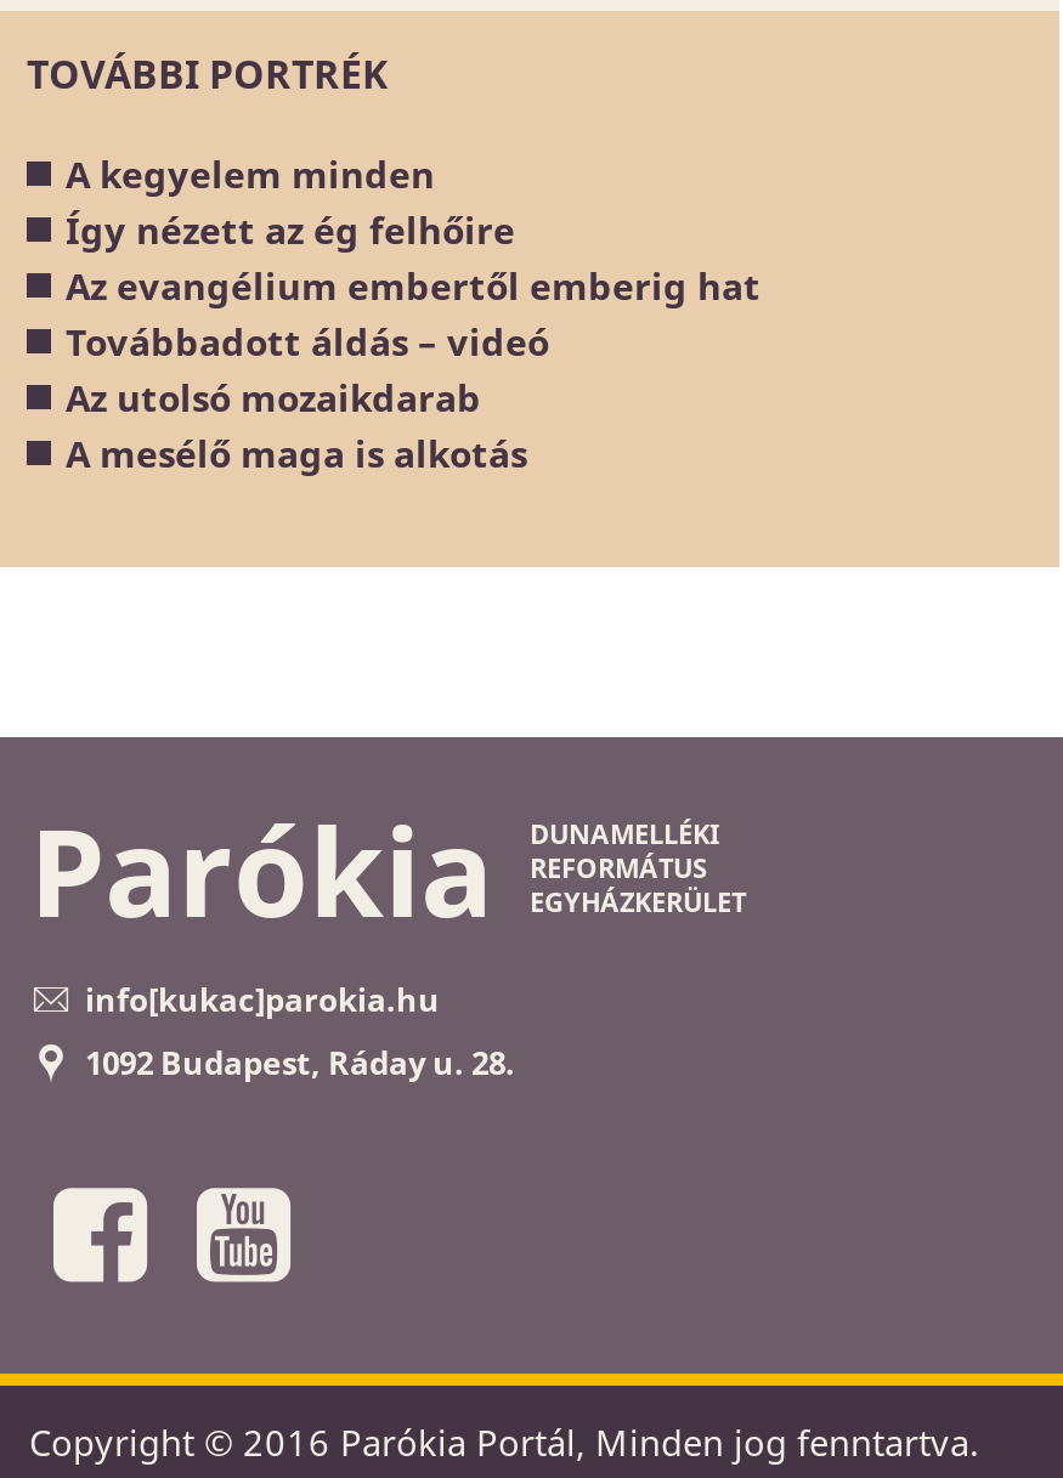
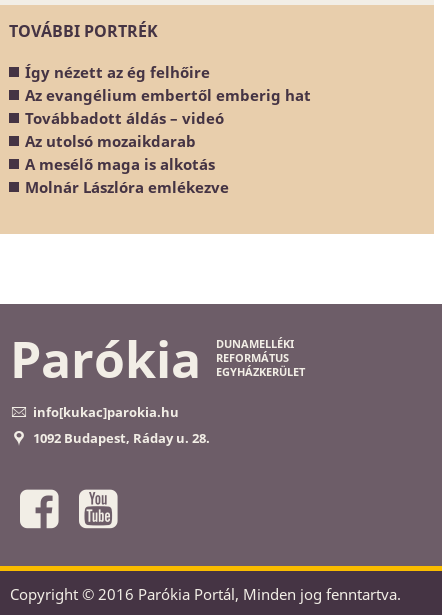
- A kegyelem minden

moved up: Így nézett az ég felhőire | Az evangélium embertől emberig hat | Továbbadott áldás – videó | Az utolsó mozaikdarab | A mesélő maga is alkotás

+ Molnár Lászlóra emlékezve
